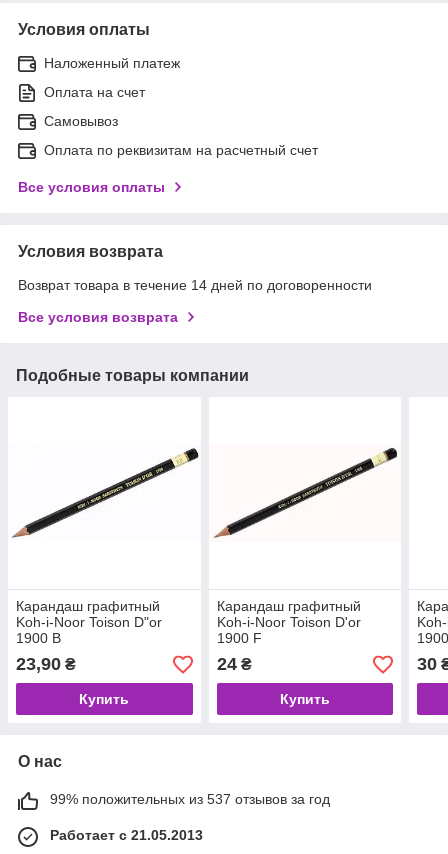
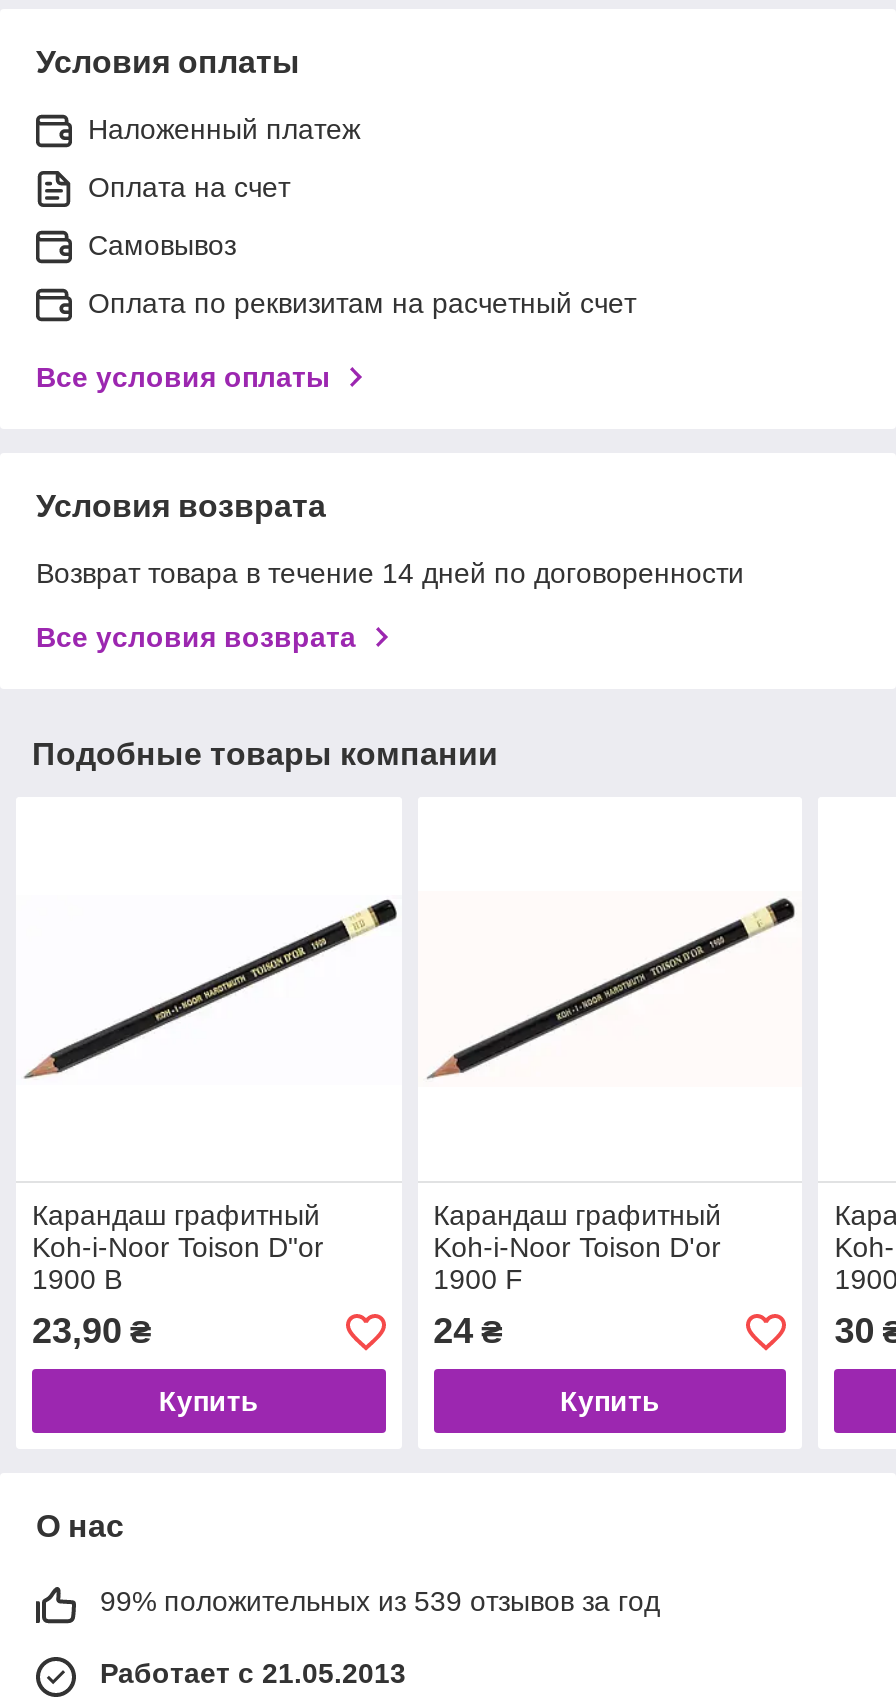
- 99% положительных из 537 отзывов за год
+ 99% положительных из 539 отзывов за год
